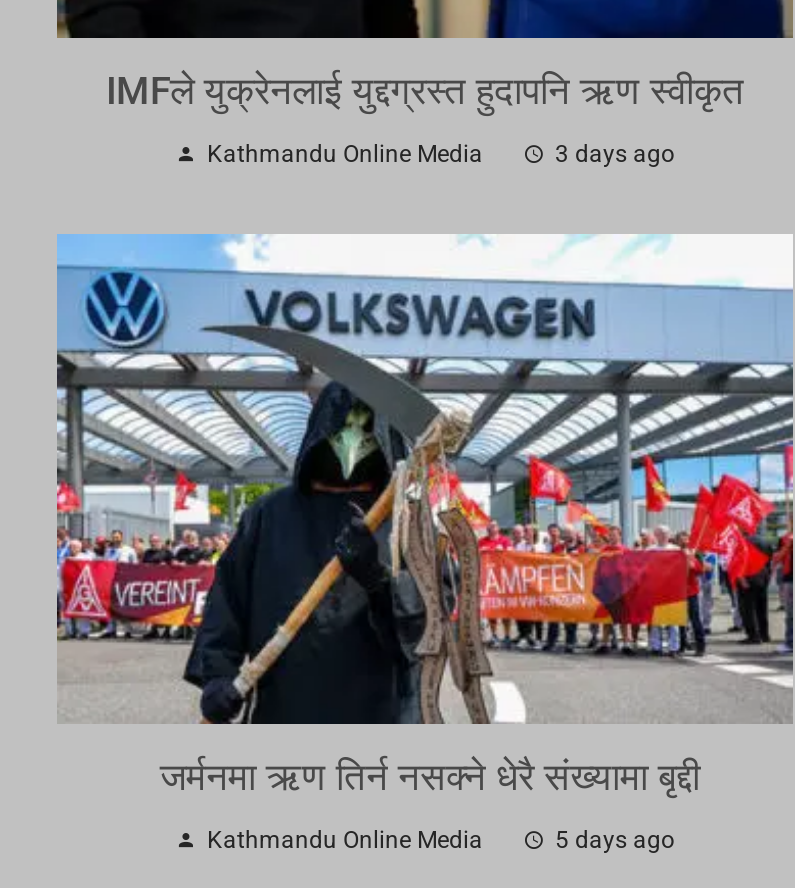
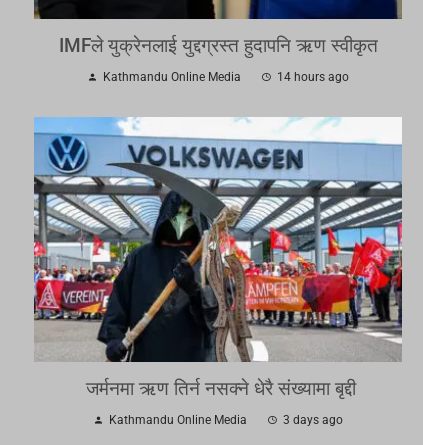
- 3 days ago
+ 14 hours ago

- 5 days ago
+ 3 days ago
